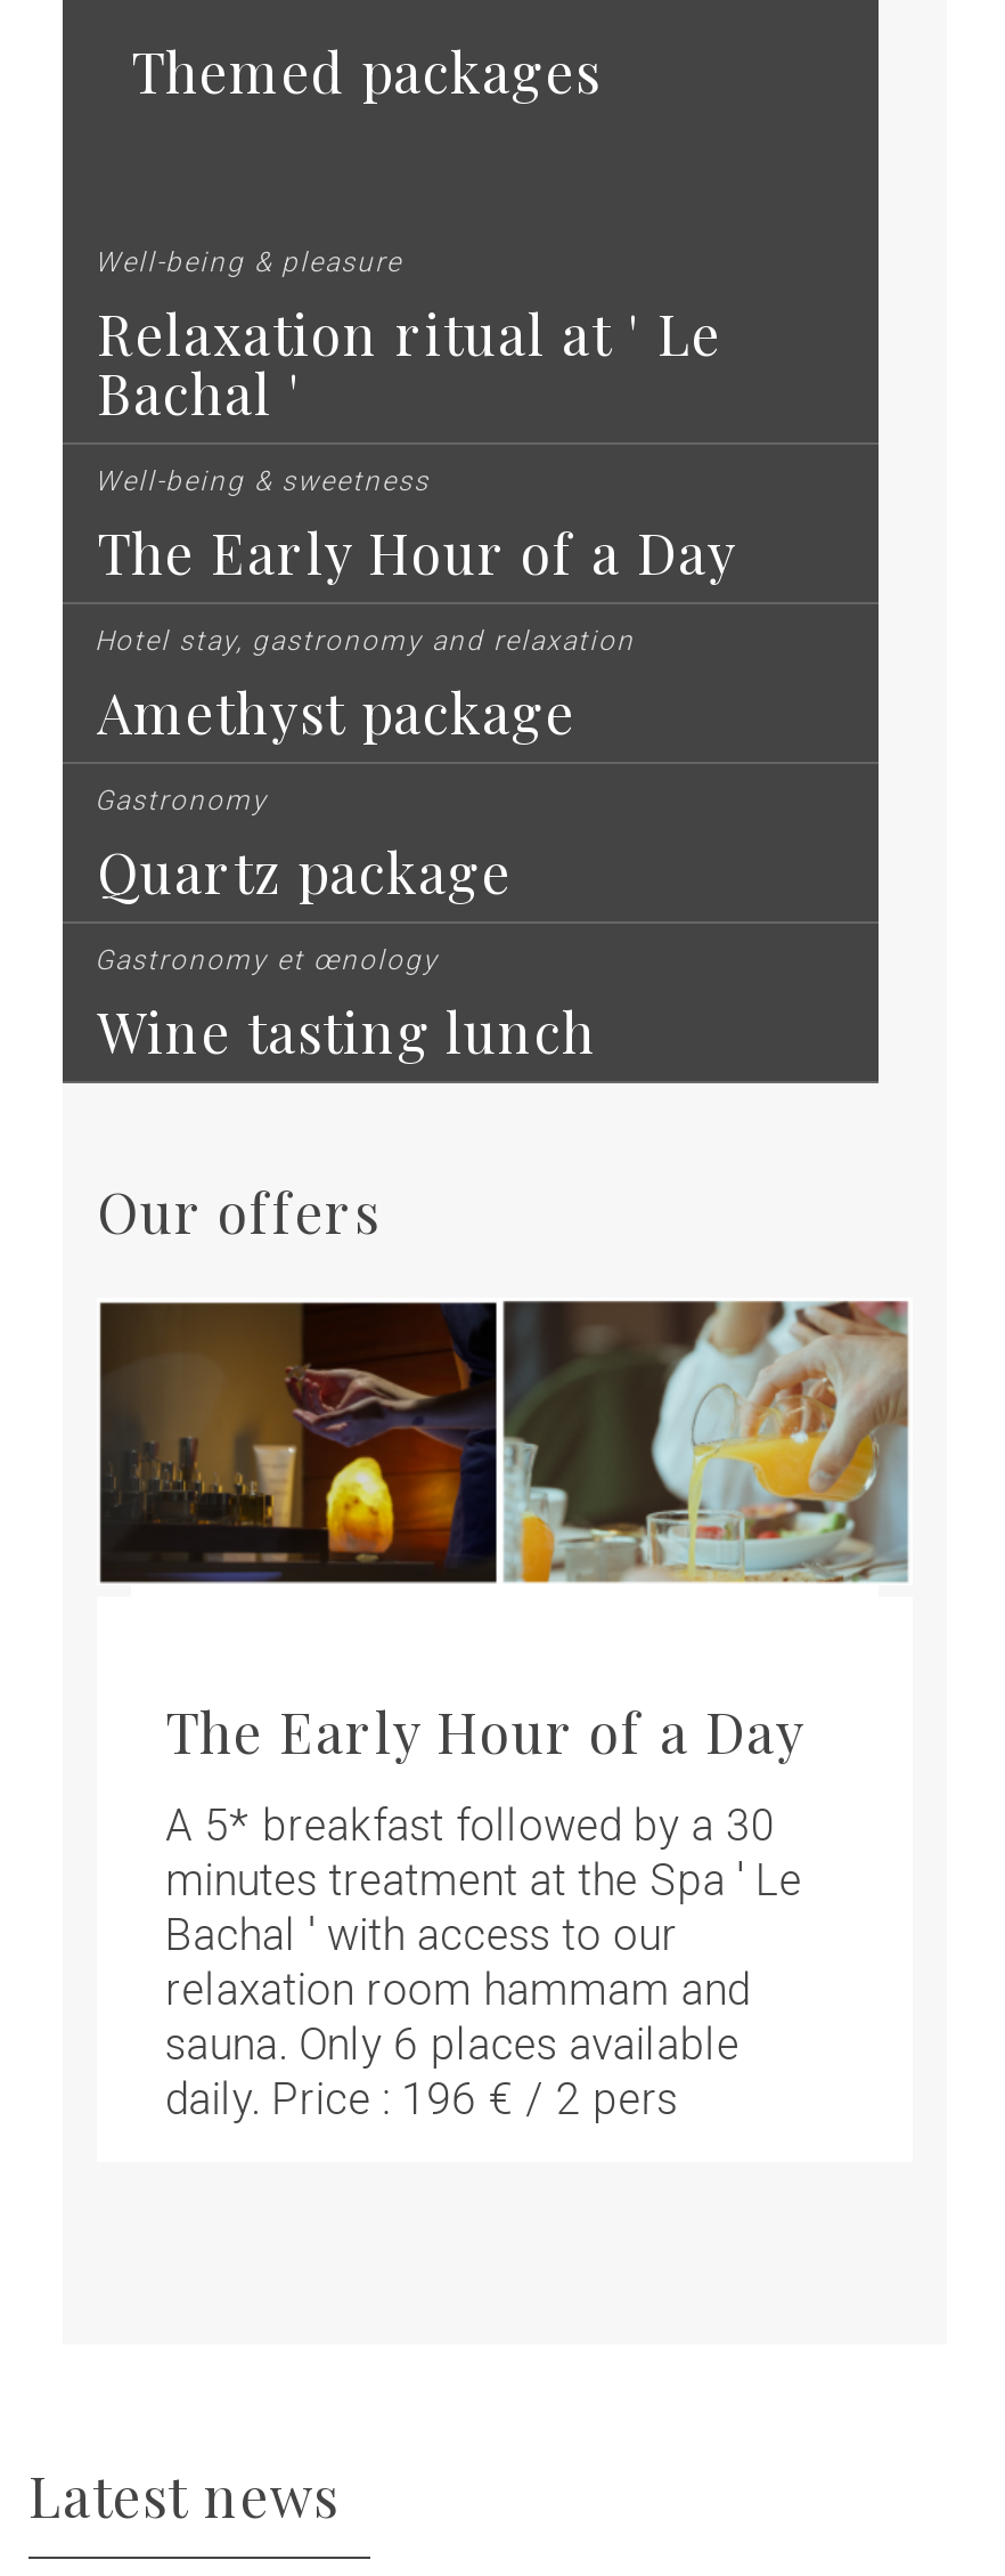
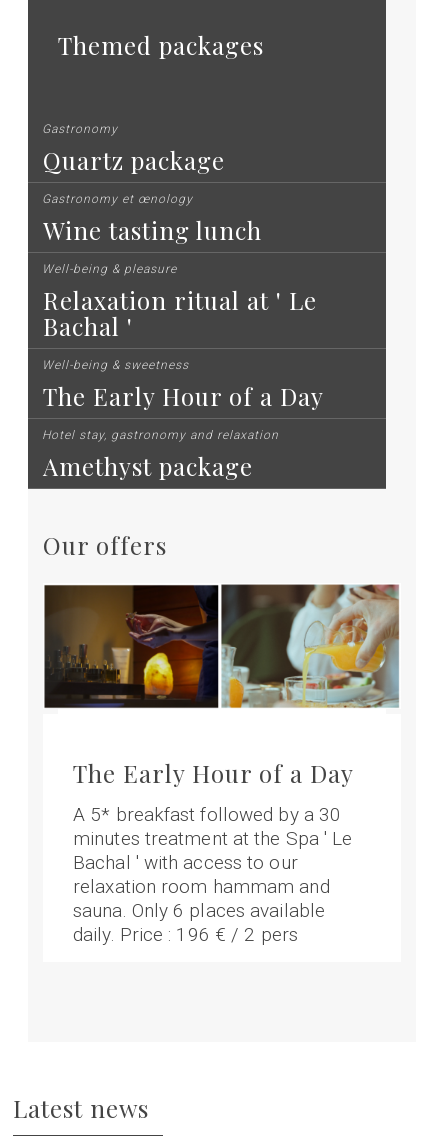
moved down: Well-being & pleasure | Relaxation ritual at ' Le | Bachal ' | Well-being & sweetness | The Early Hour of a Day | Hotel stay, gastronomy and relaxation | Amethyst package

moved up: Gastronomy | Quartz package | Gastronomy et œnology | Wine tasting lunch
